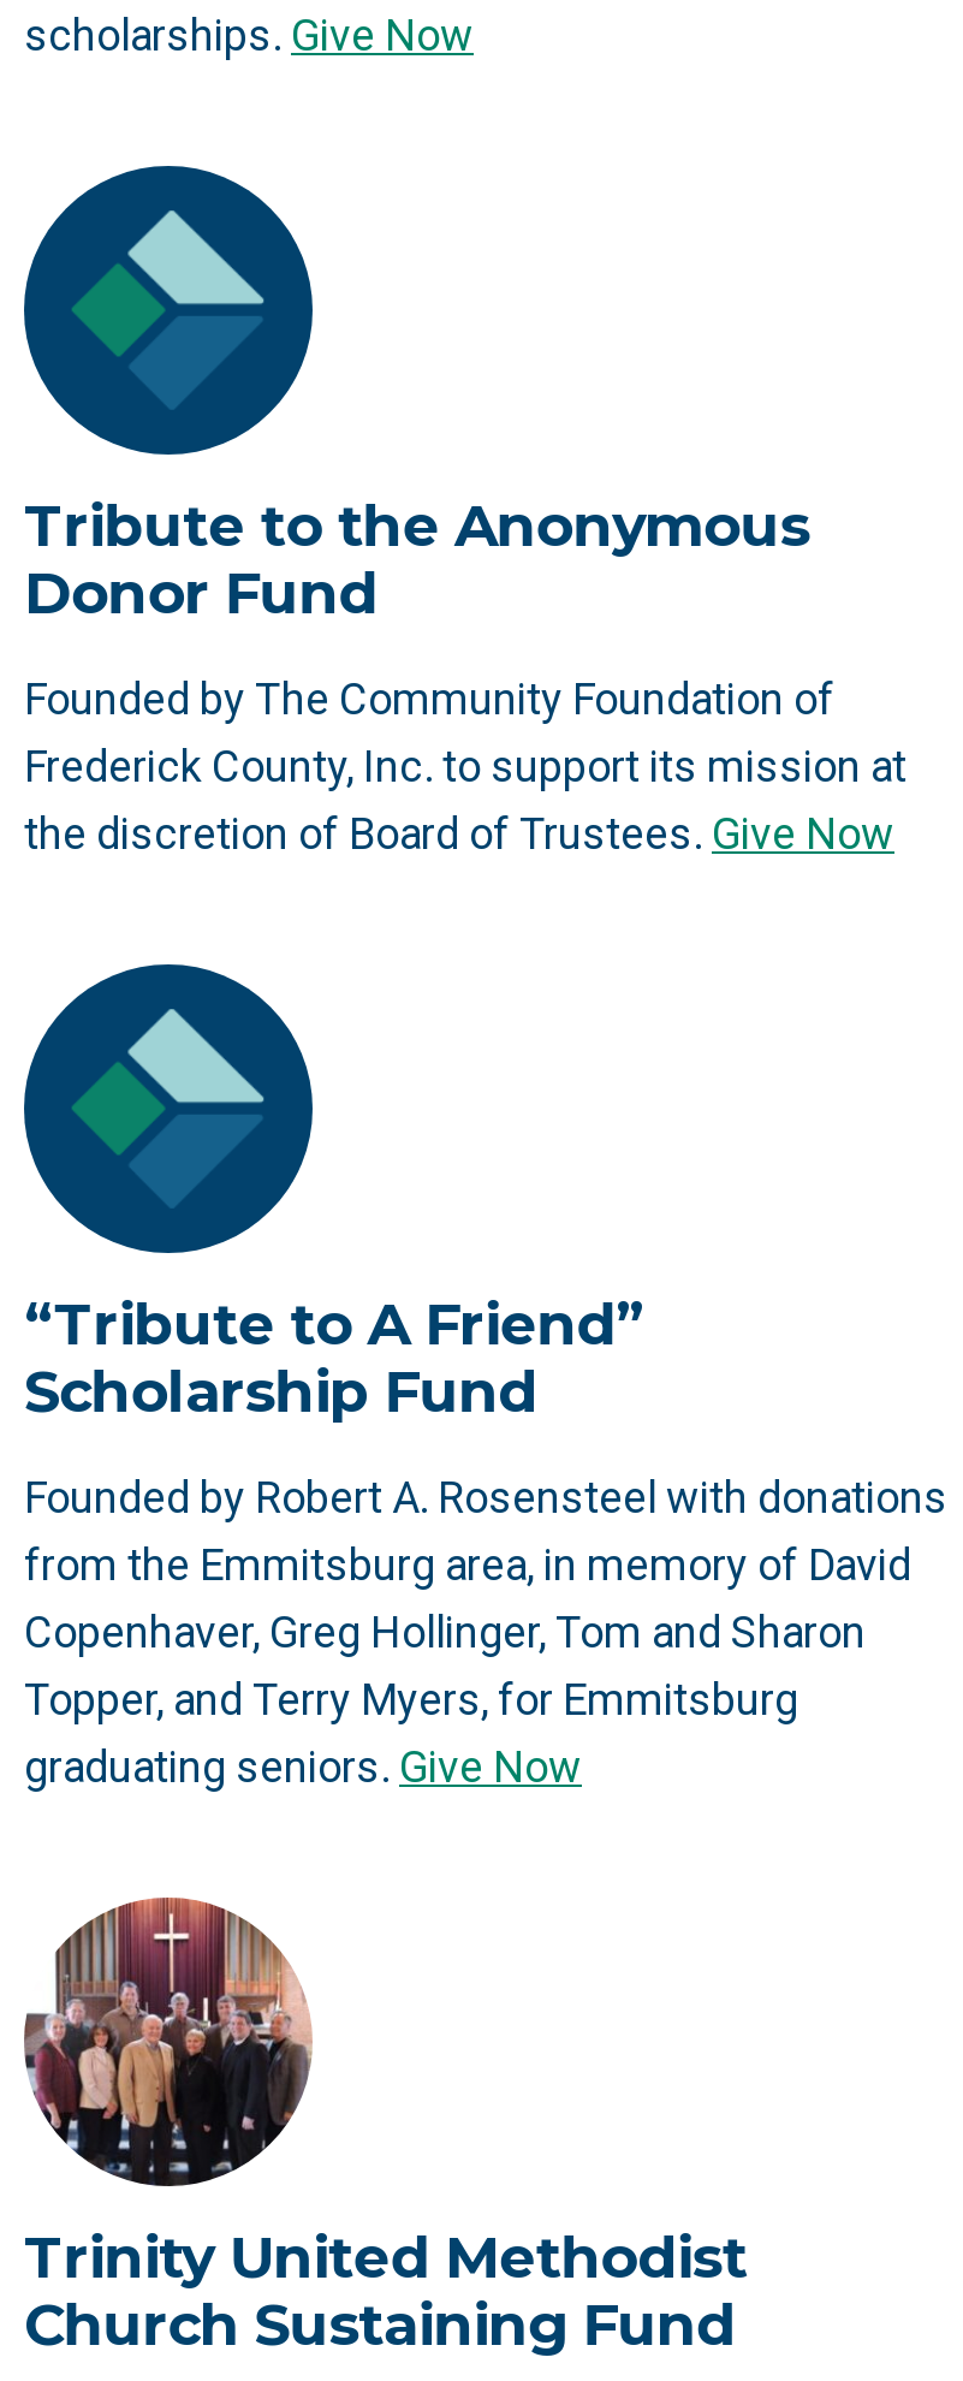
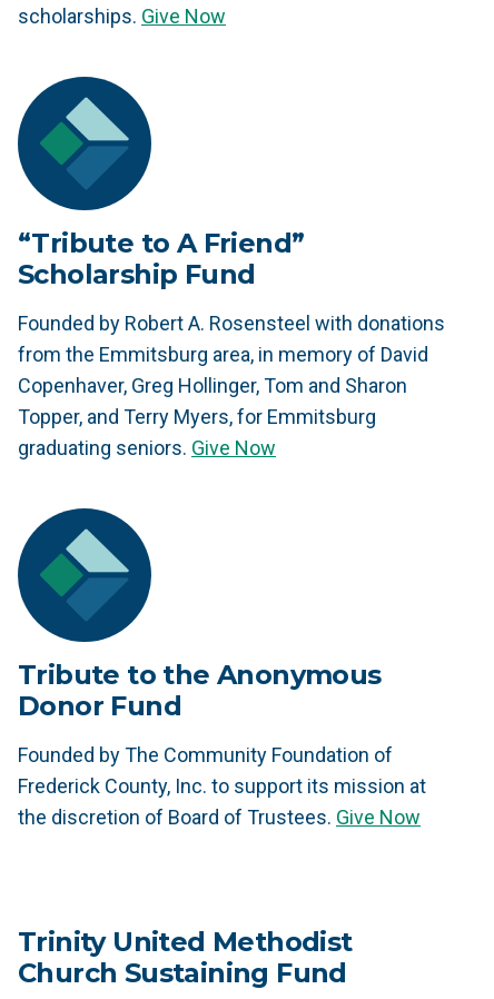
moved down: Tribute to the Anonymous | Donor Fund | Founded by The Community Foundation of | Frederick County, Inc. to support its mission at | the discretion of Board of Trustees. Give Now

moved up: “Tribute to A Friend” | Scholarship Fund | Founded by Robert A. Rosensteel with donations | from the Emmitsburg area, in memory of David | Copenhaver, Greg Hollinger, Tom and Sharon | Topper, and Terry Myers, for Emmitsburg | graduating seniors. Give Now

- [image]
+ [image]
